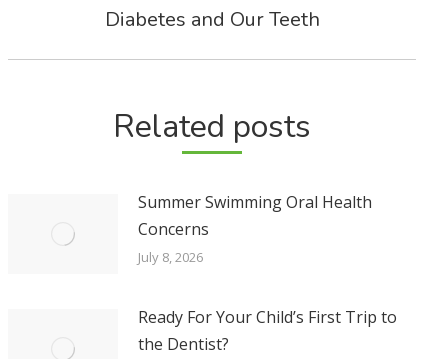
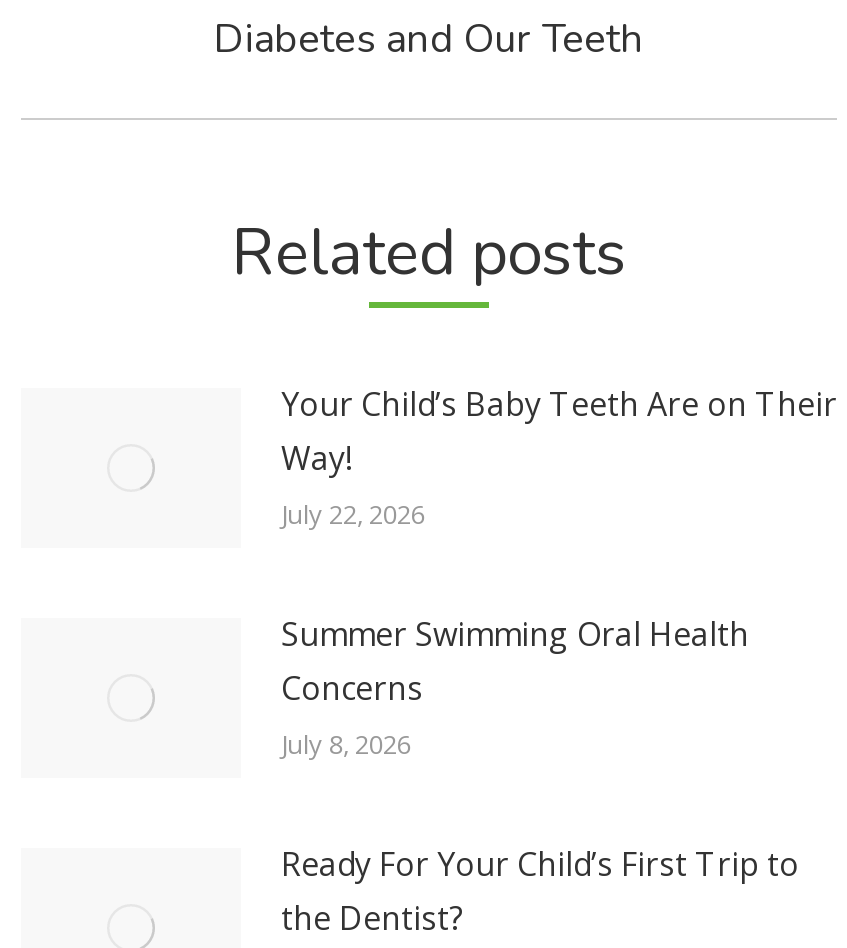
+ Your Child’s Baby Teeth Are on Their
+ Way!
+ July 22, 2026
